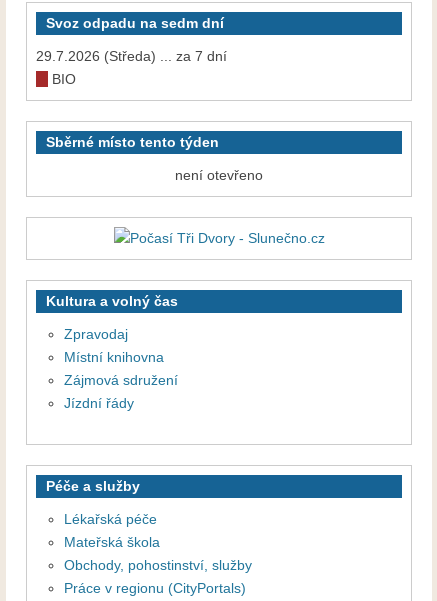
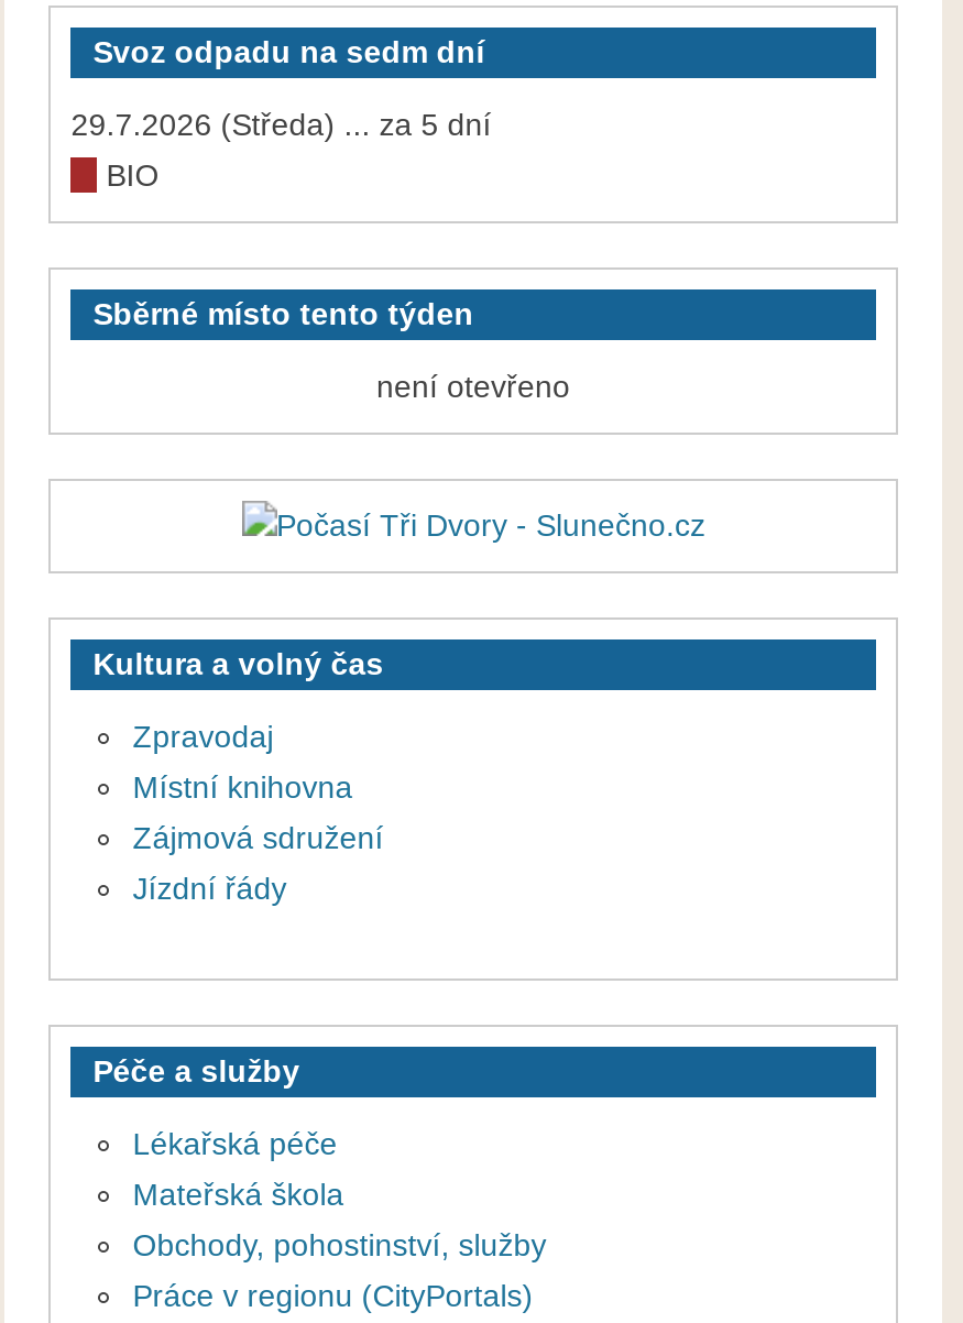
- 29.7.2026 (Středa) ... za 7 dní
+ 29.7.2026 (Středa) ... za 5 dní
